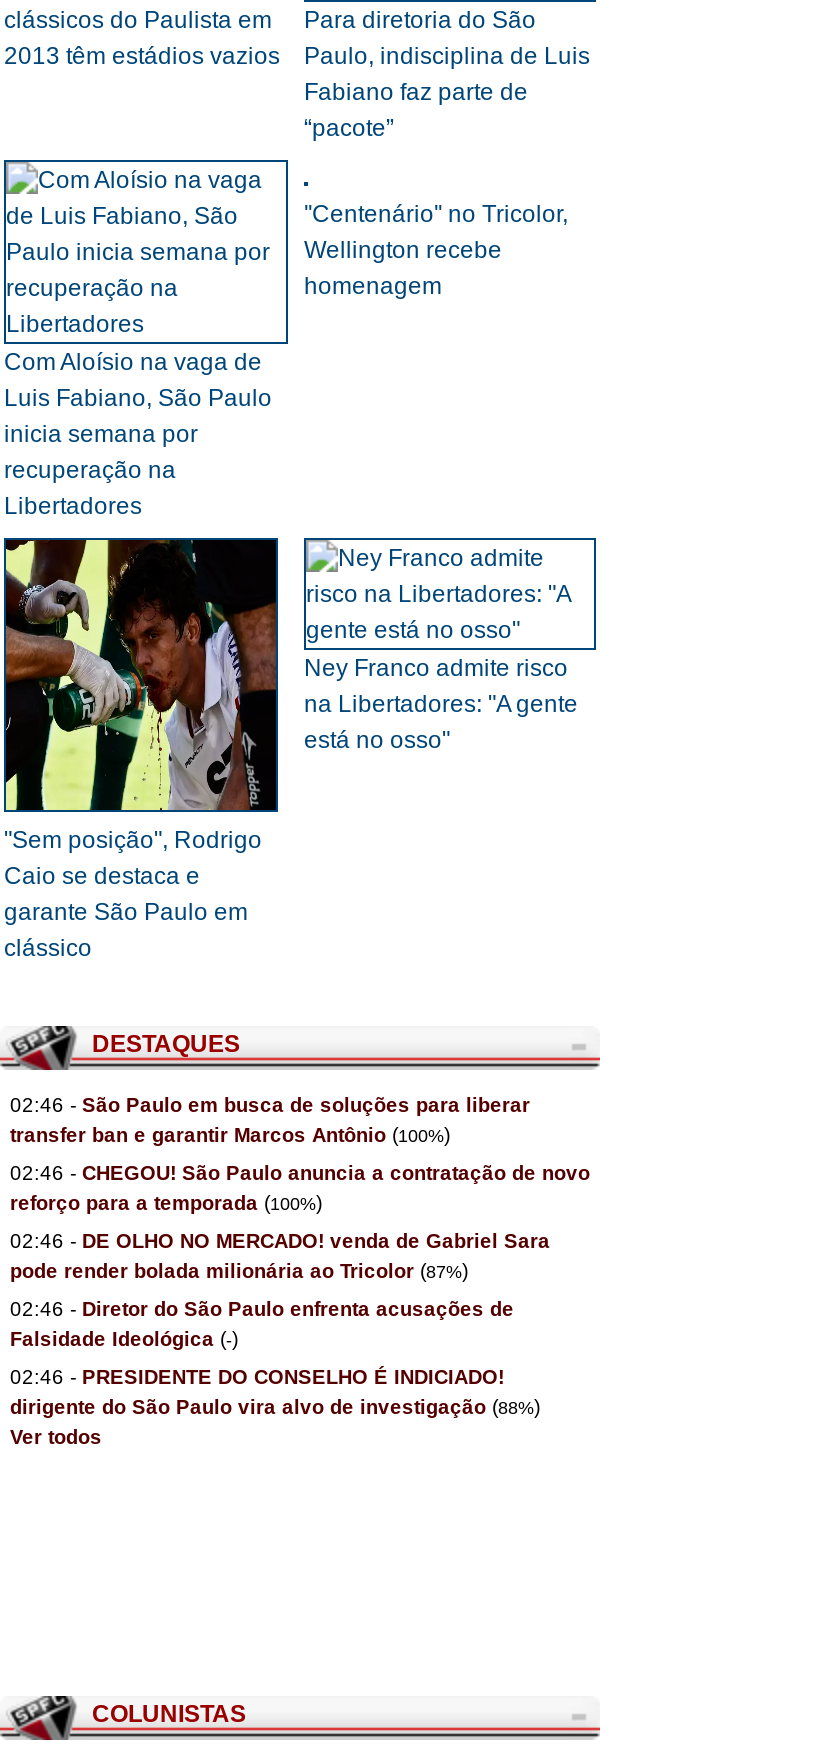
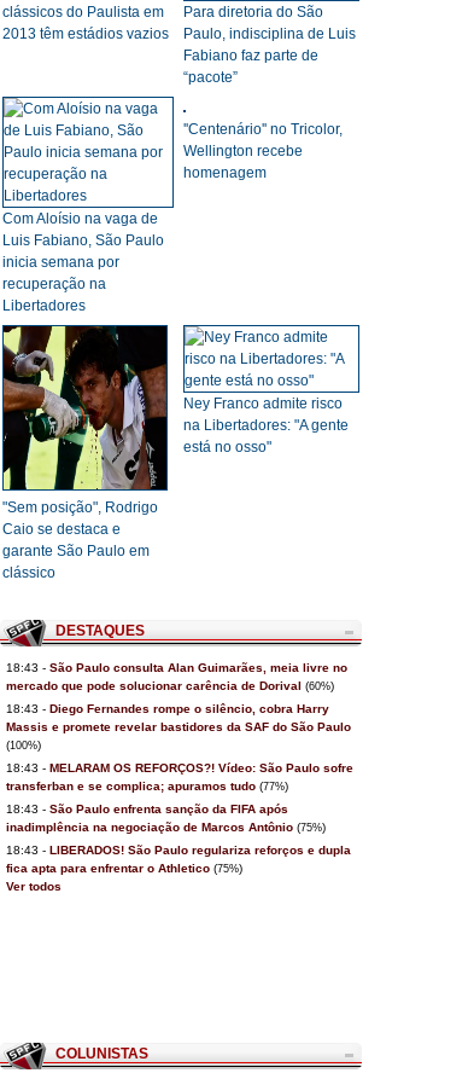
- 02:46 - São Paulo em busca de soluções para liberar
- transfer ban e garantir Marcos Antônio (100%)
+ 18:43 - São Paulo consulta Alan Guimarães, meia livre no
+ mercado que pode solucionar carência de Dorival (60%)

- 02:46 - CHEGOU! São Paulo anuncia a contratação de novo
- reforço para a temporada (100%)
+ 18:43 - Diego Fernandes rompe o silêncio, cobra Harry
+ Massis e promete revelar bastidores da SAF do São Paulo
+ (100%)

- 02:46 - DE OLHO NO MERCADO! venda de Gabriel Sara
- pode render bolada milionária ao Tricolor (87%)
+ 18:43 - MELARAM OS REFORÇOS?! Vídeo: São Paulo sofre
+ transferban e se complica; apuramos tudo (77%)

- 02:46 - Diretor do São Paulo enfrenta acusações de
- Falsidade Ideológica (-)
+ 18:43 - São Paulo enfrenta sanção da FIFA após
+ inadimplência na negociação de Marcos Antônio (75%)

- 02:46 - PRESIDENTE DO CONSELHO É INDICIADO!
- dirigente do São Paulo vira alvo de investigação (88%)
+ 18:43 - LIBERADOS! São Paulo regulariza reforços e dupla
+ fica apta para enfrentar o Athletico (75%)
